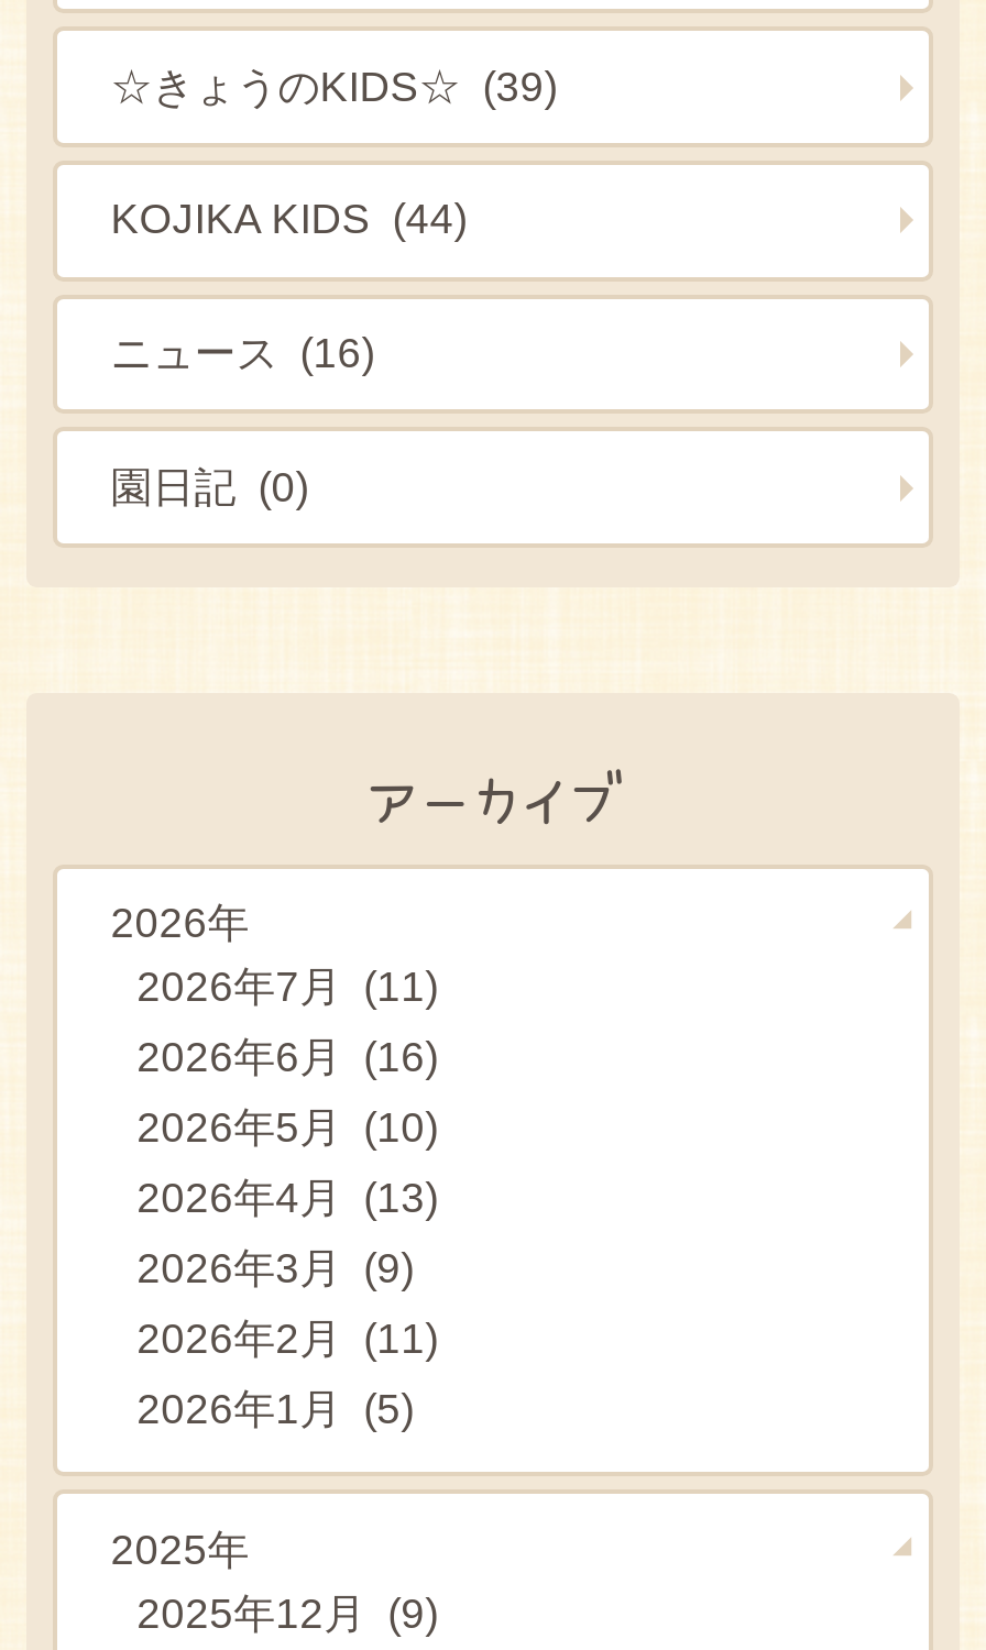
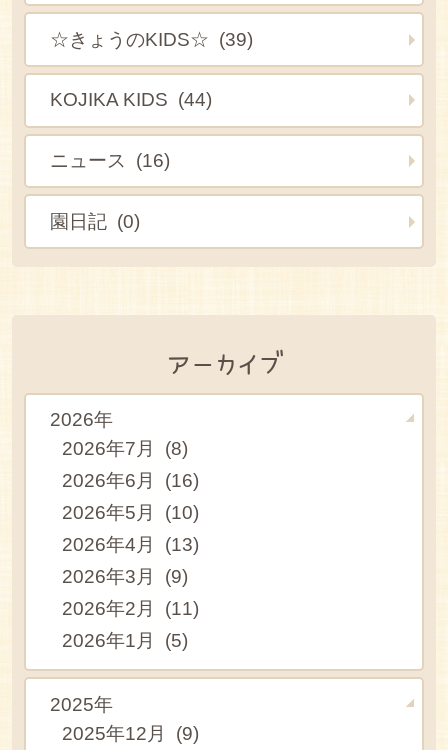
- 2026年7月 (11)
+ 2026年7月 (8)
